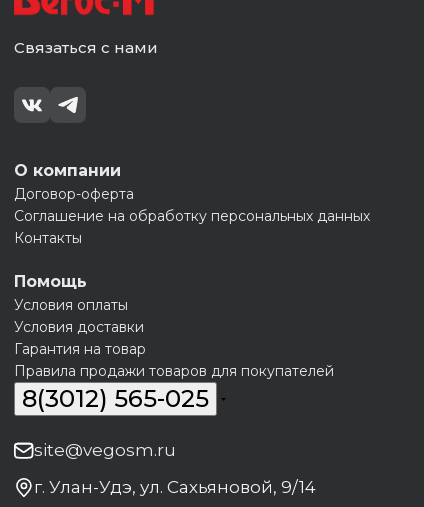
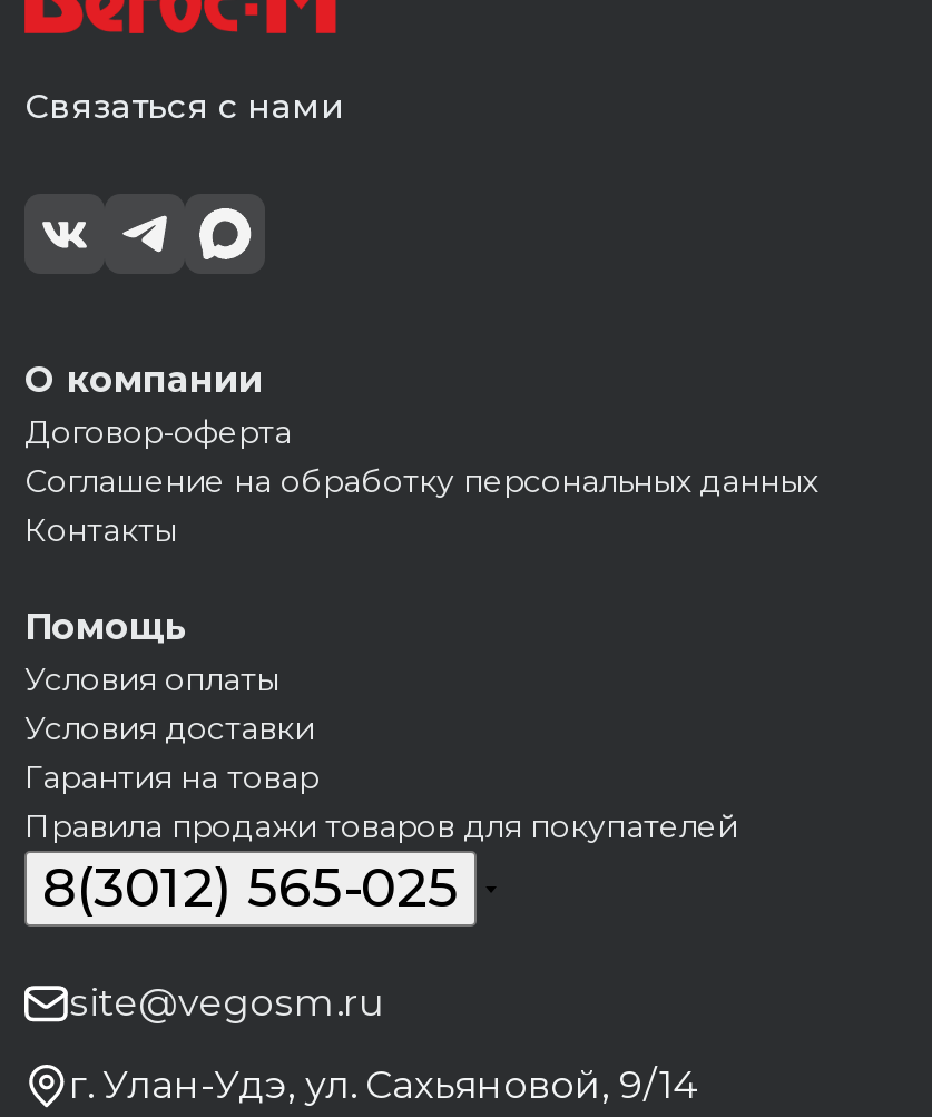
+ [image]
